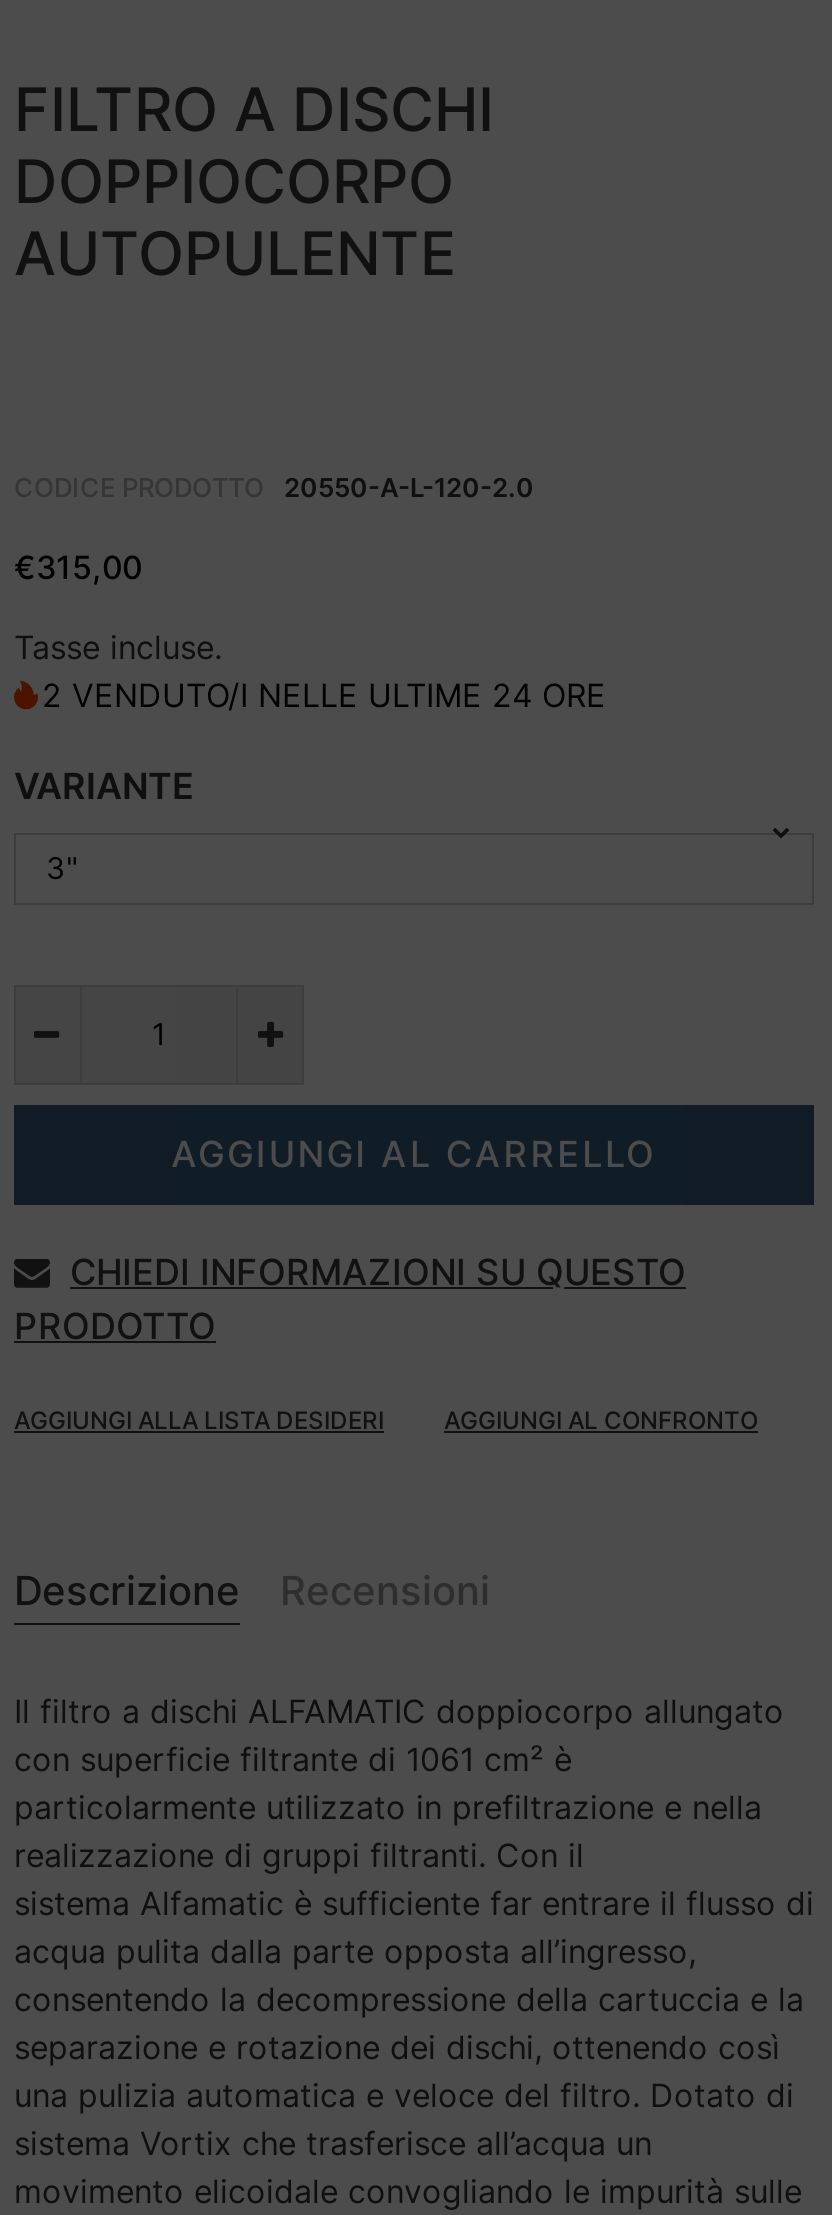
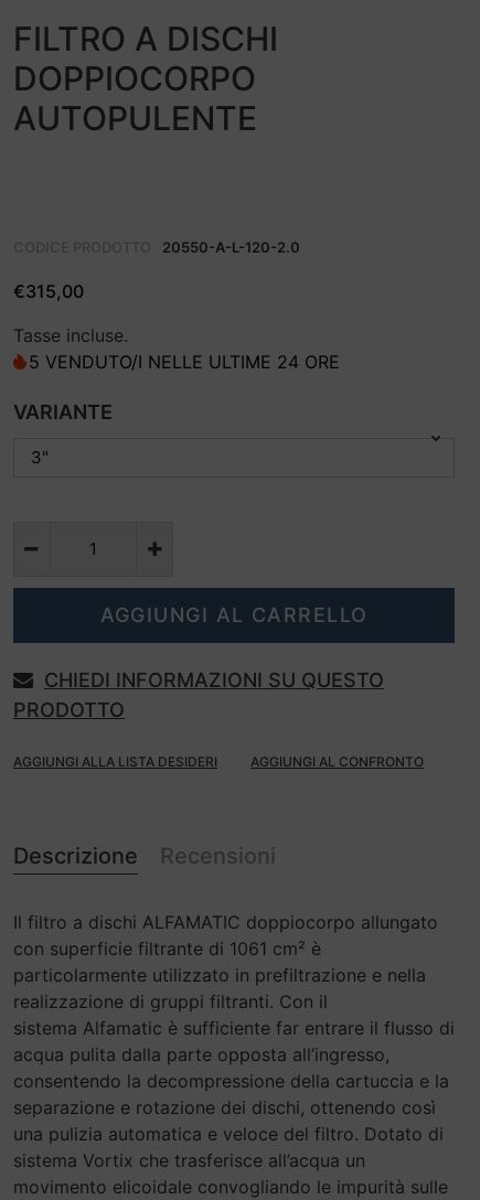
- 2 VENDUTO/I NELLE ULTIME 24 ORE
+ 5 VENDUTO/I NELLE ULTIME 24 ORE
